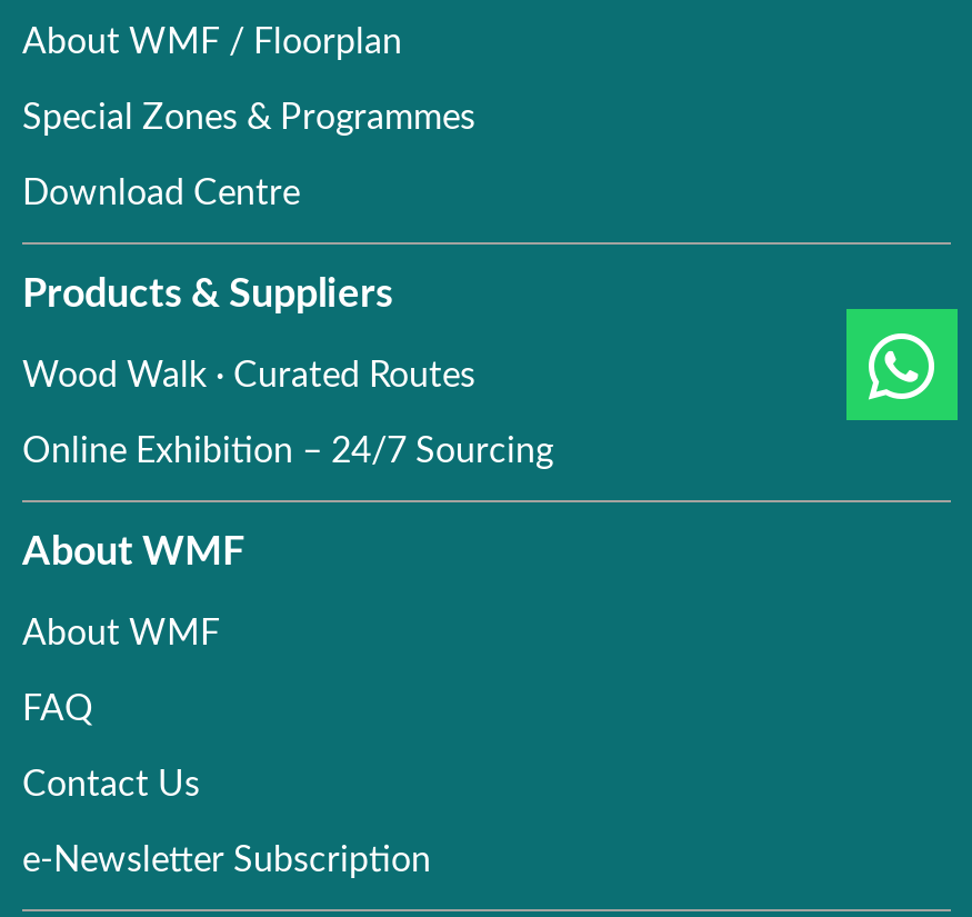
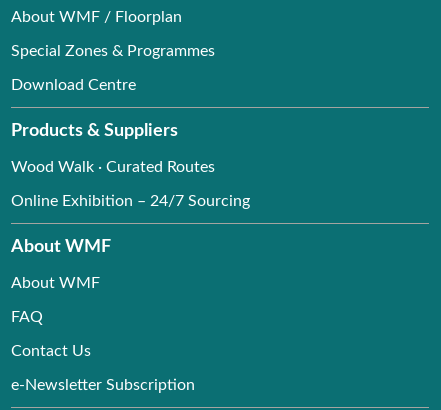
- [image]
